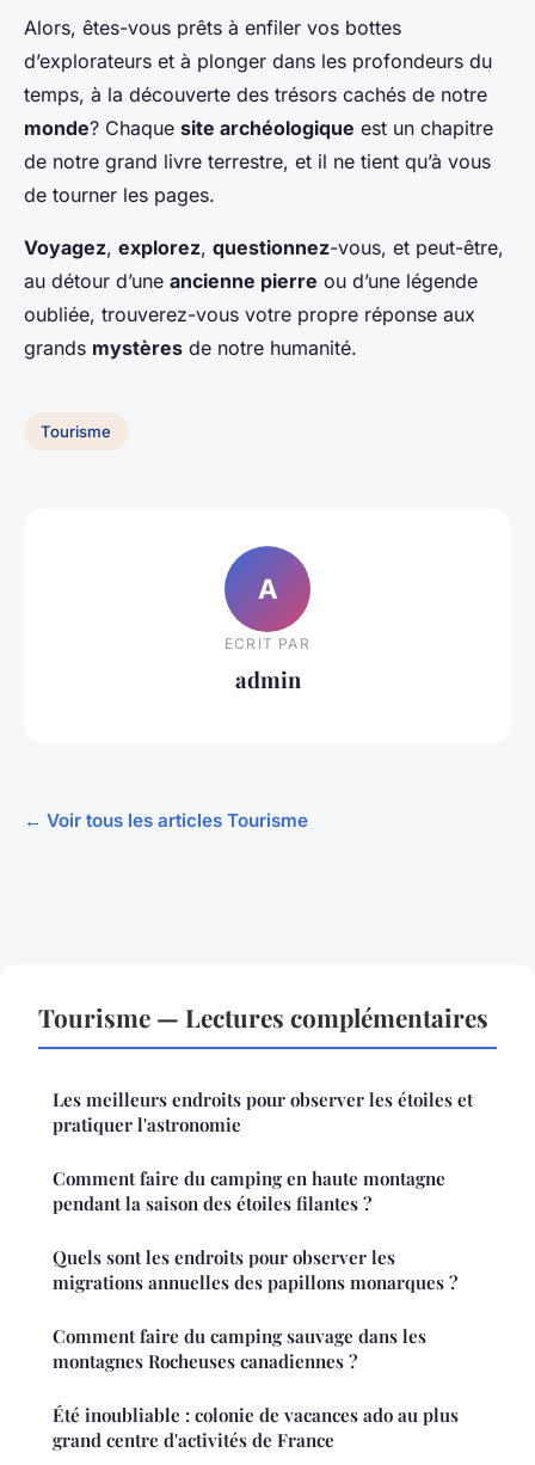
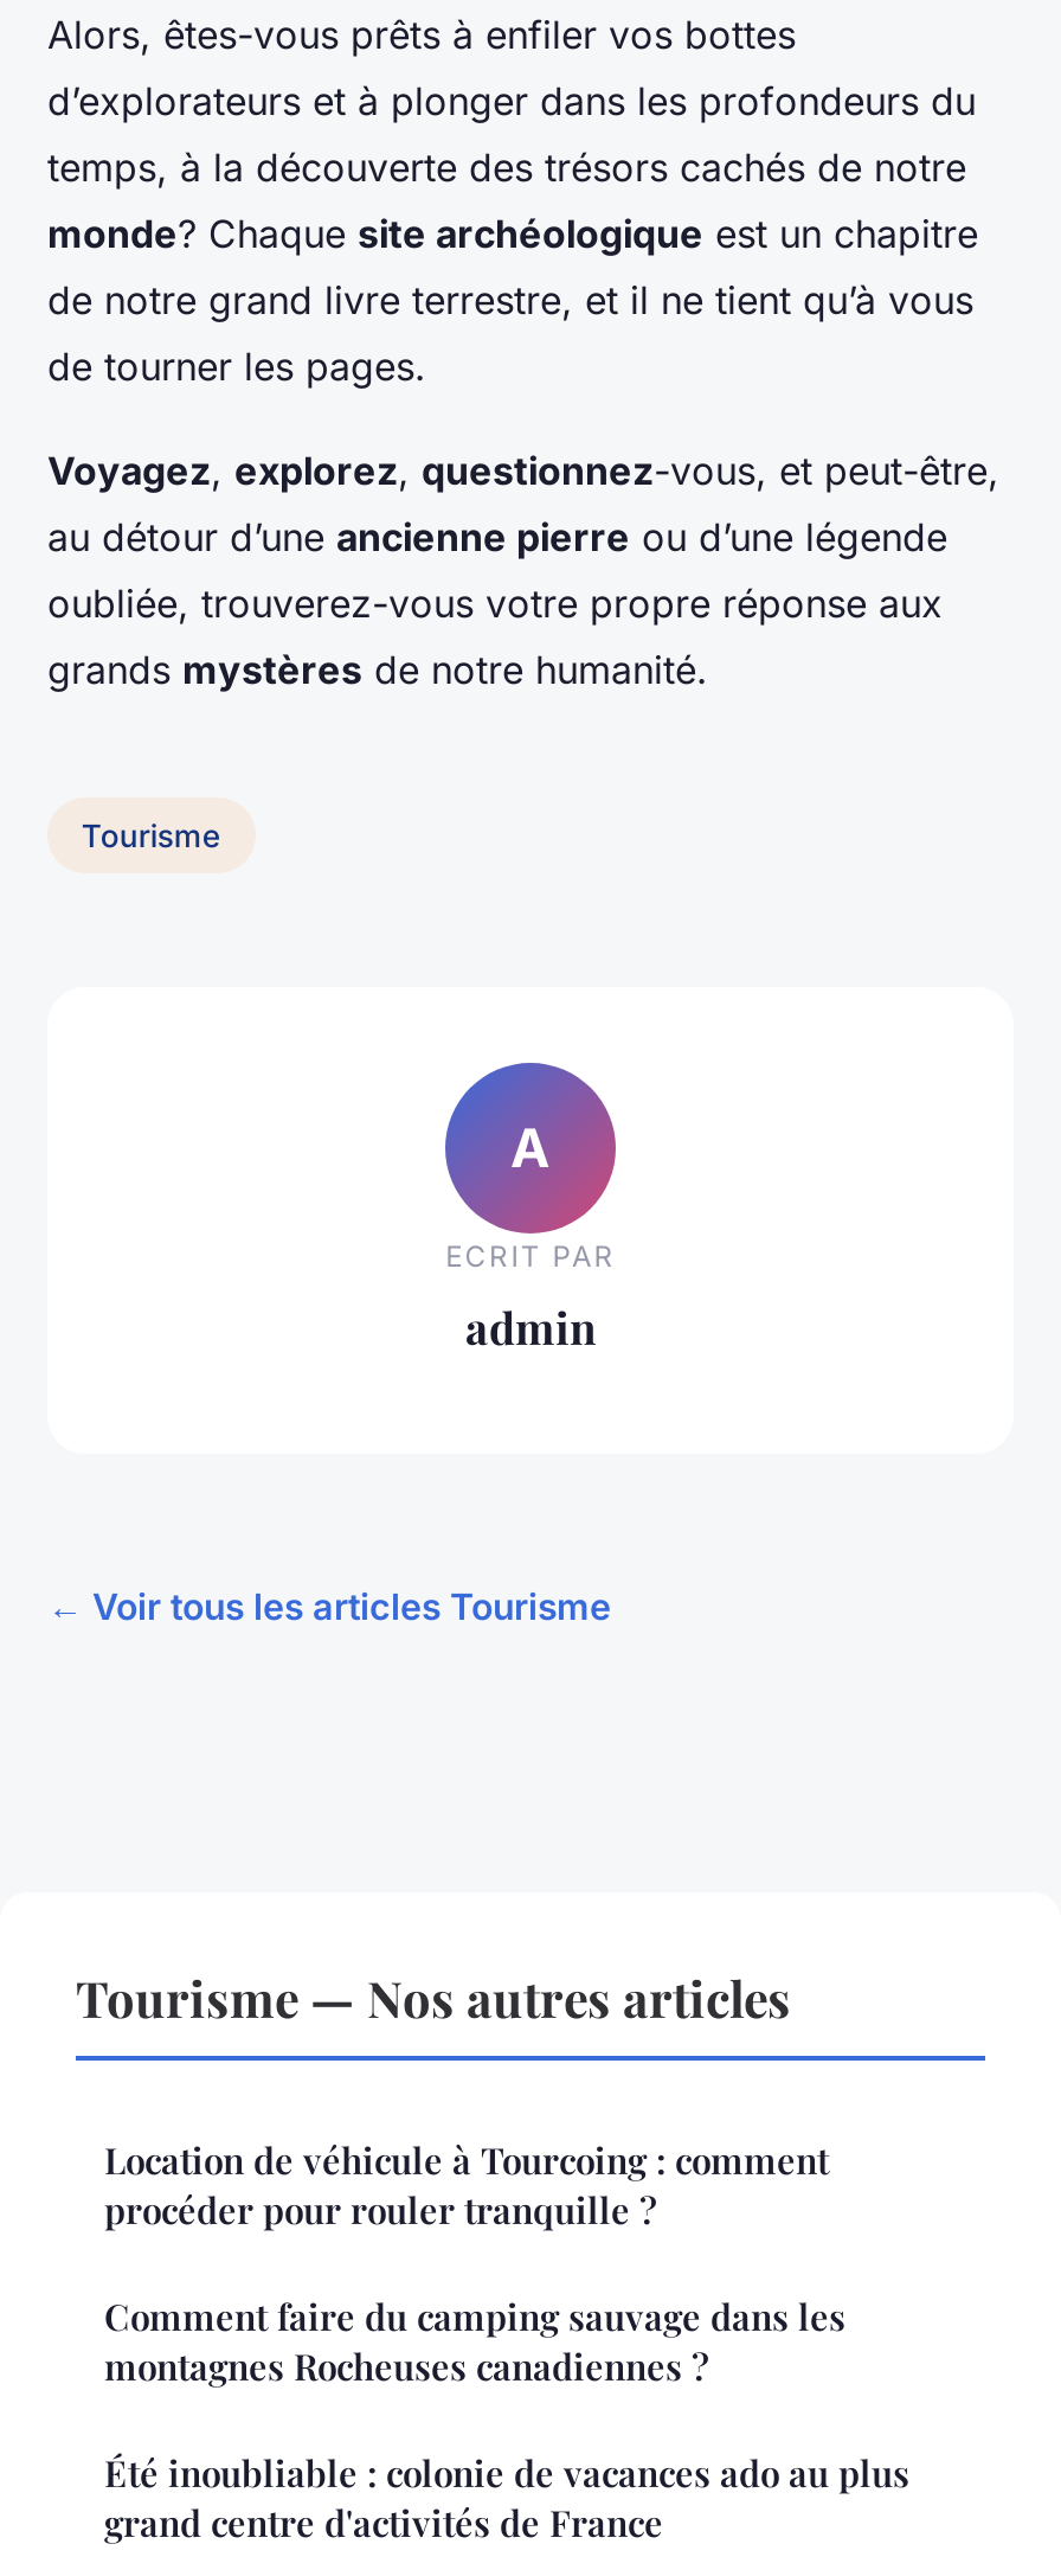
- Tourisme — Lectures complémentaires
- Les meilleurs endroits pour observer les étoiles et
- pratiquer l'astronomie
- Comment faire du camping en haute montagne
- pendant la saison des étoiles filantes ?
- Quels sont les endroits pour observer les
- migrations annuelles des papillons monarques ?
+ Tourisme — Nos autres articles
+ Location de véhicule à Tourcoing : comment
+ procéder pour rouler tranquille ?
